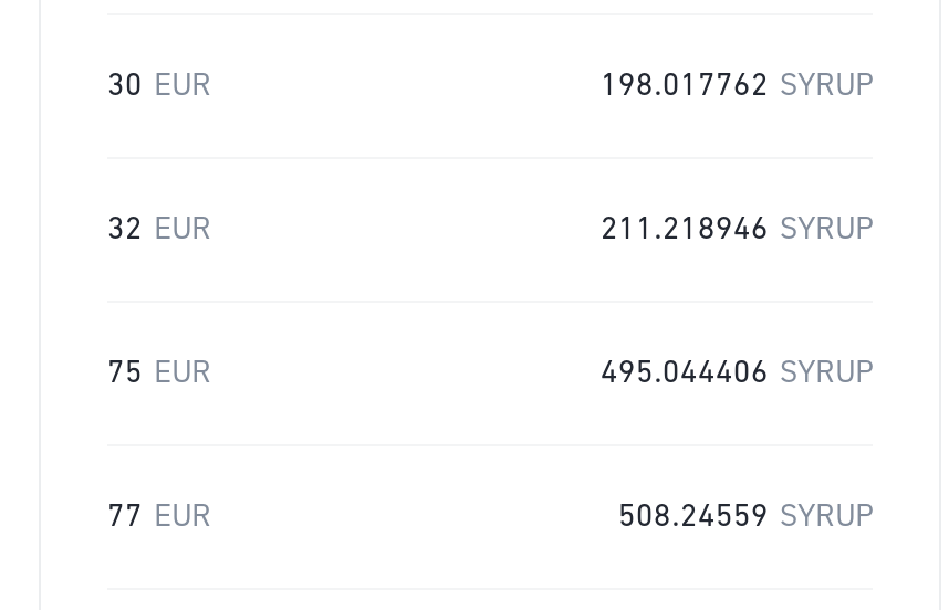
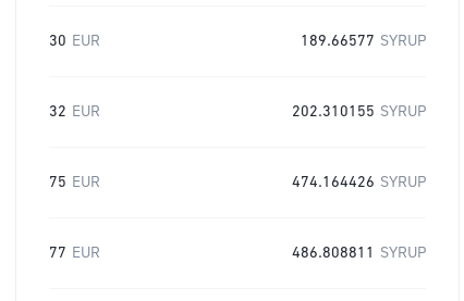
- 198.017762 SYRUP
+ 189.66577 SYRUP

- 211.218946 SYRUP
+ 202.310155 SYRUP

- 495.044406 SYRUP
+ 474.164426 SYRUP

- 508.24559 SYRUP
+ 486.808811 SYRUP
